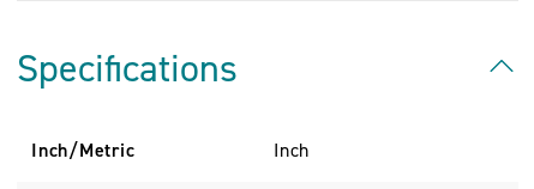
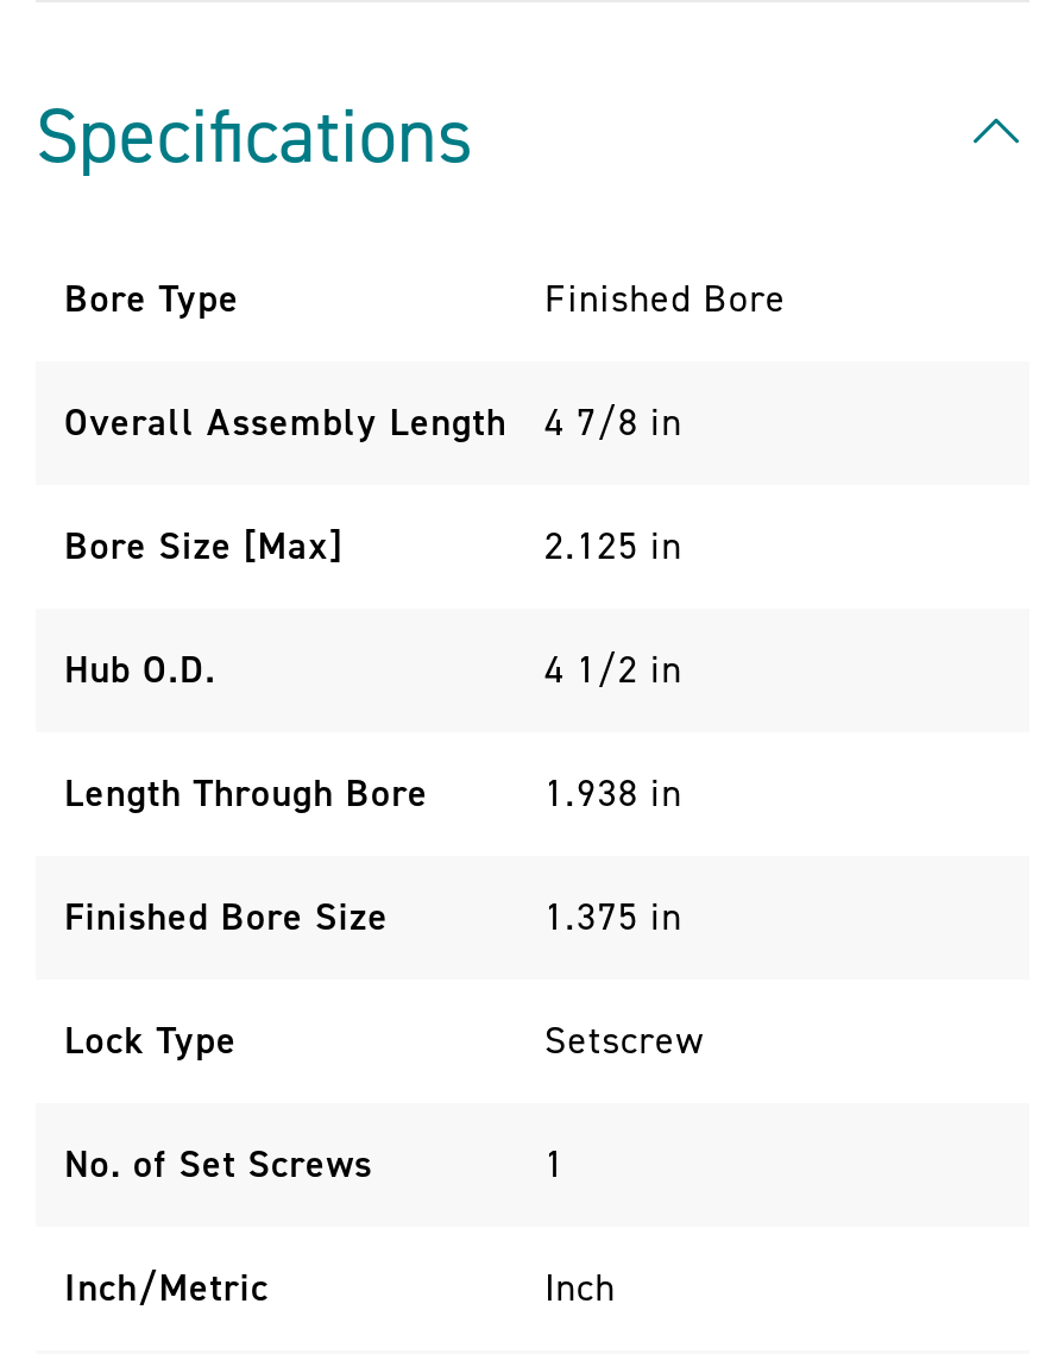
+ Bore Type
+ Finished Bore
+ Overall Assembly Length
+ 4 7/8 in
+ Bore Size [Max]
+ 2.125 in
+ Hub O.D.
+ 4 1/2 in
+ Length Through Bore
+ 1.938 in
+ Finished Bore Size
+ 1.375 in
+ Lock Type
+ Setscrew
+ No. of Set Screws
+ 1
